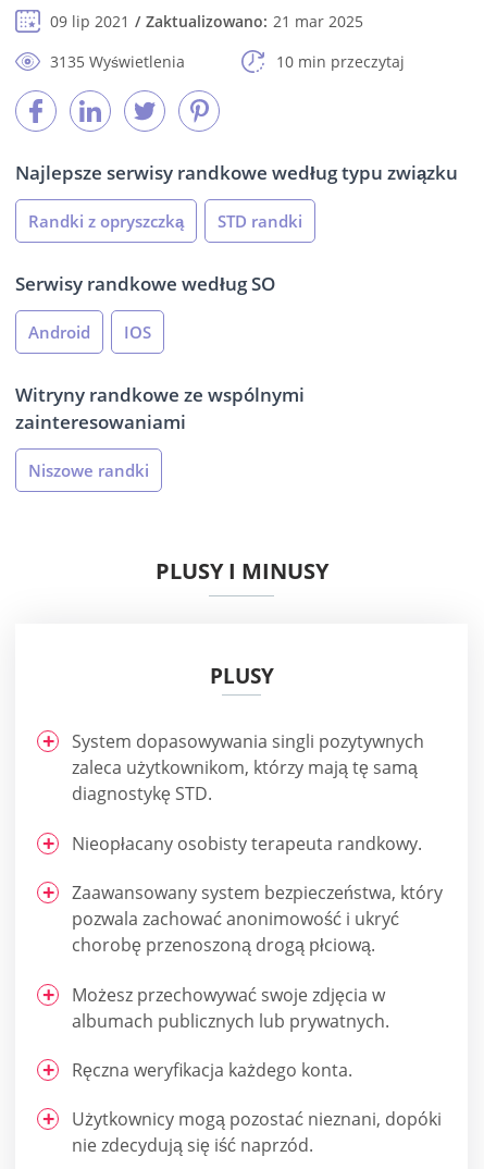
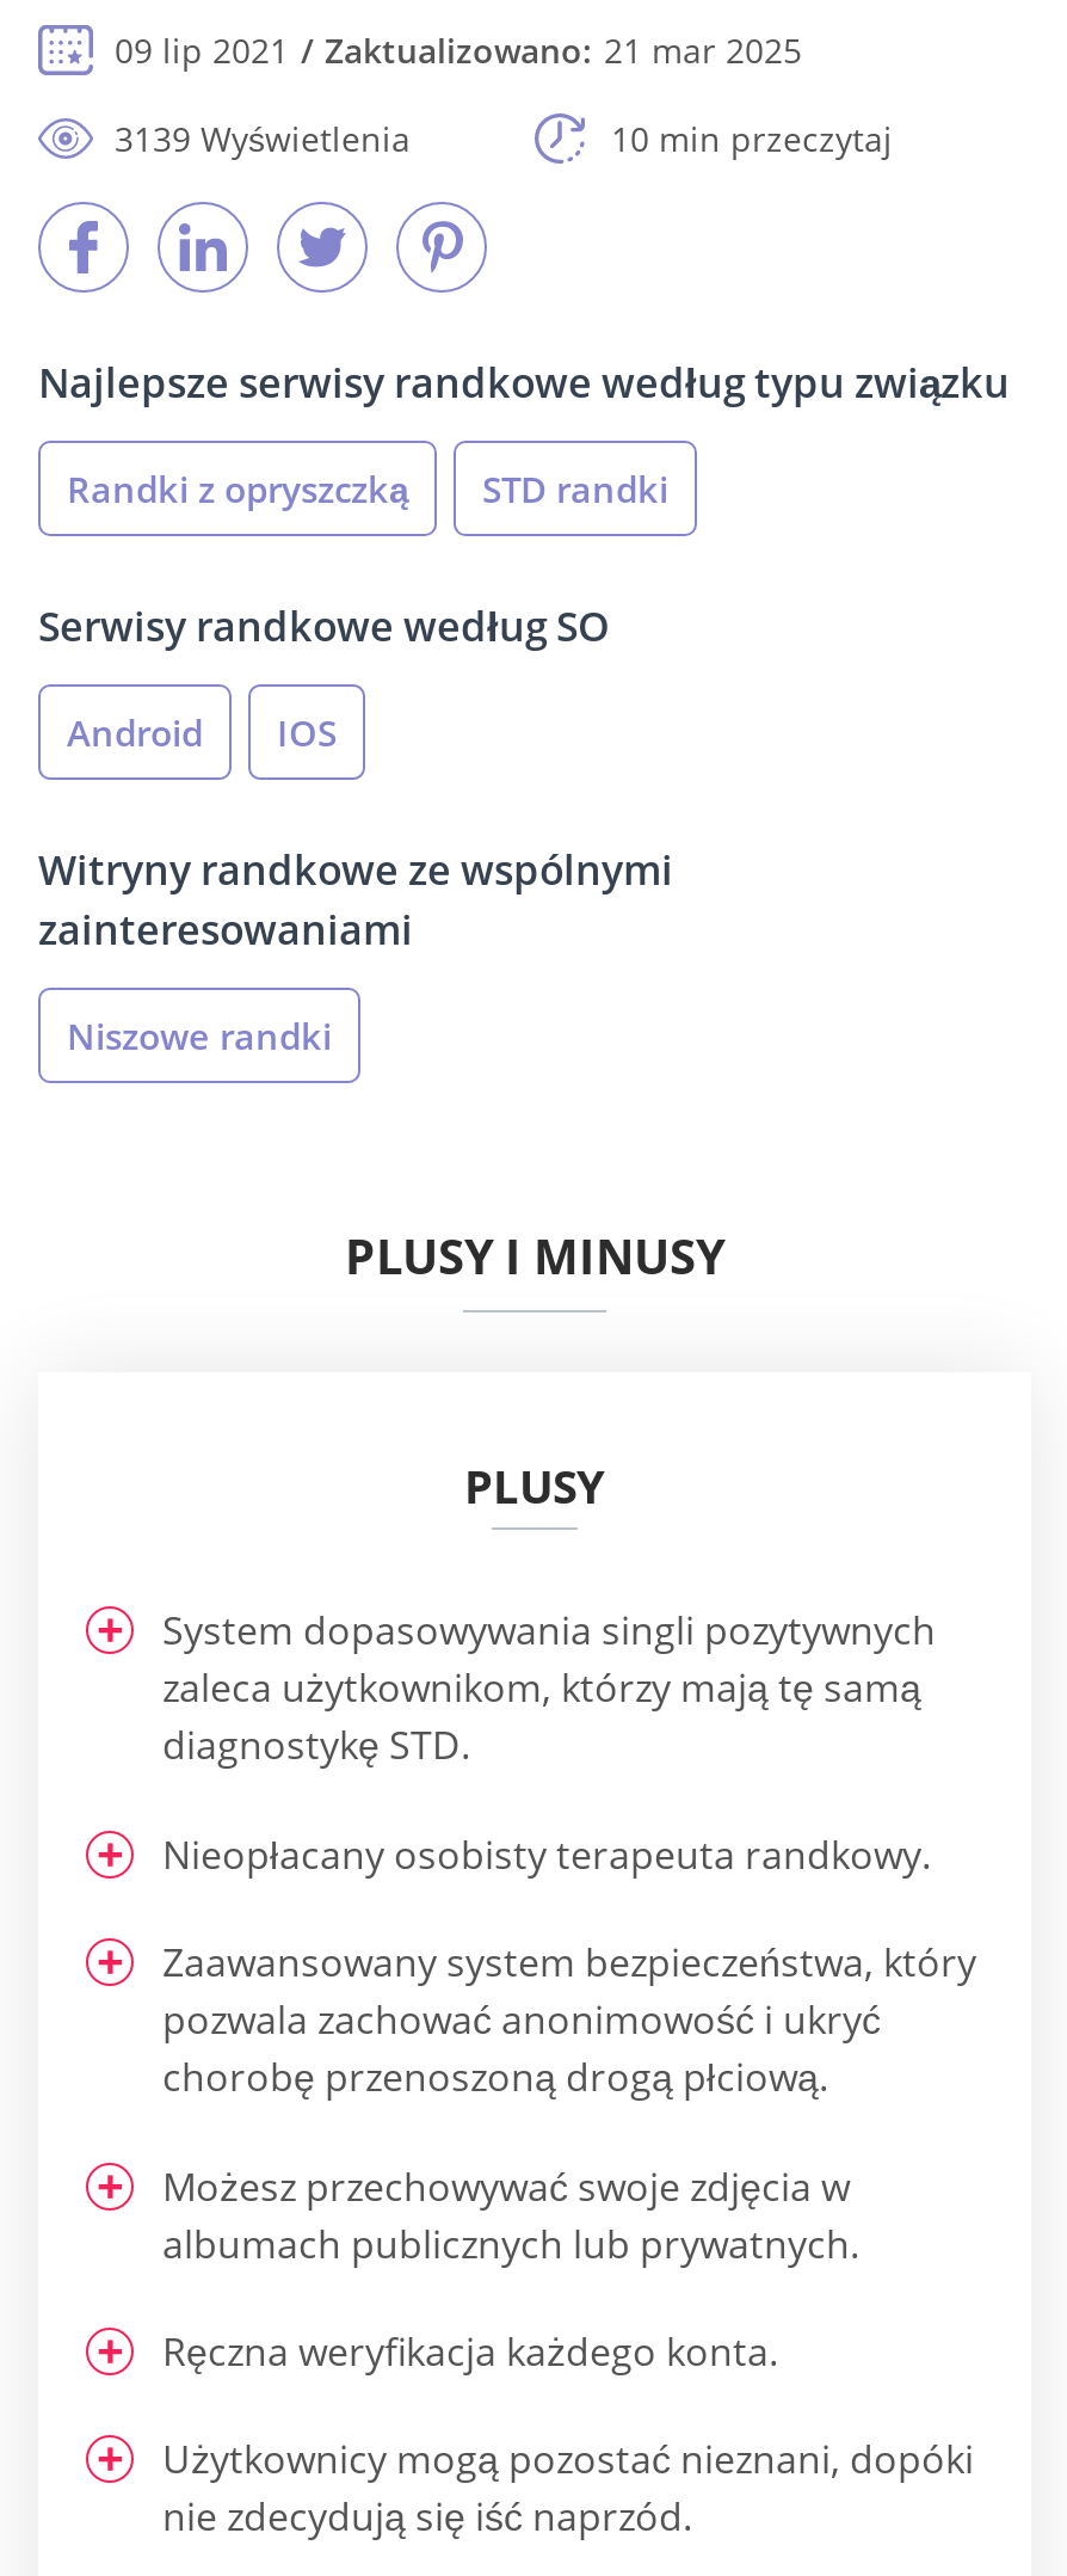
- 3135 Wyświetlenia
+ 3139 Wyświetlenia
